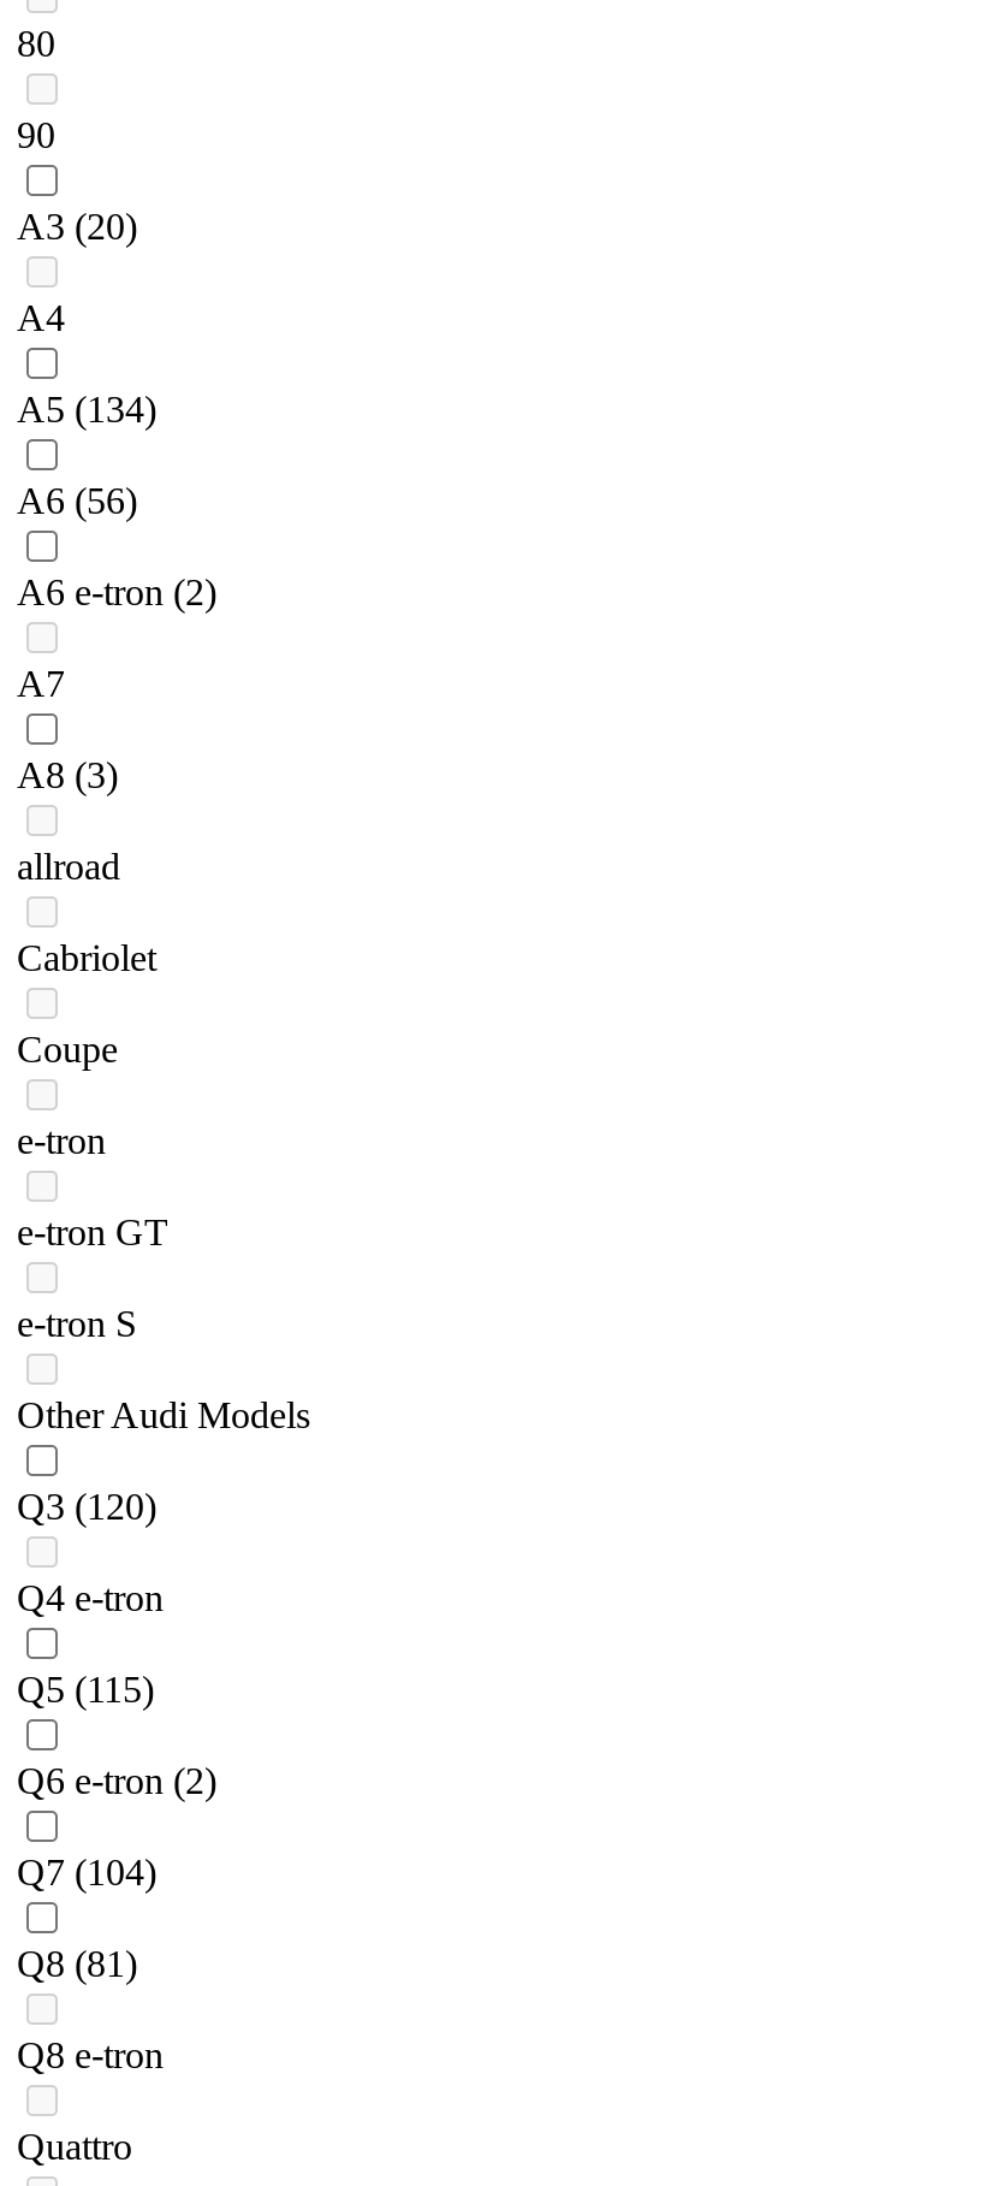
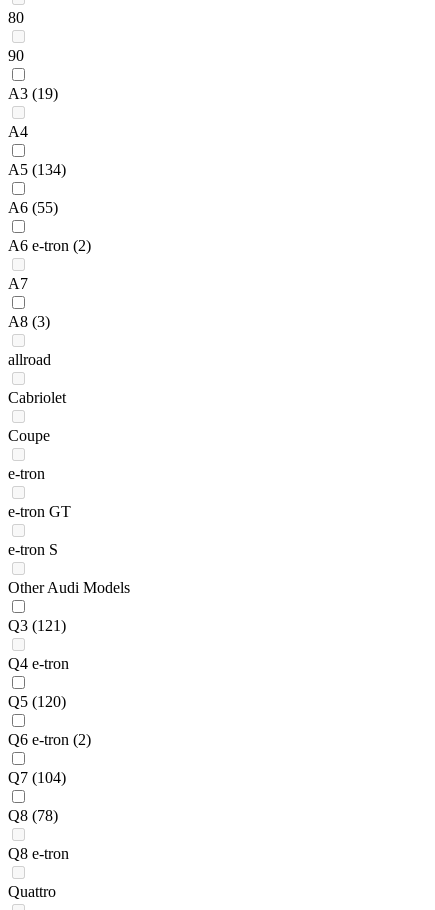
- A3 (20)
+ A3 (19)

- A6 (56)
+ A6 (55)

- Q3 (120)
+ Q3 (121)

- Q5 (115)
+ Q5 (120)

- Q8 (81)
+ Q8 (78)
